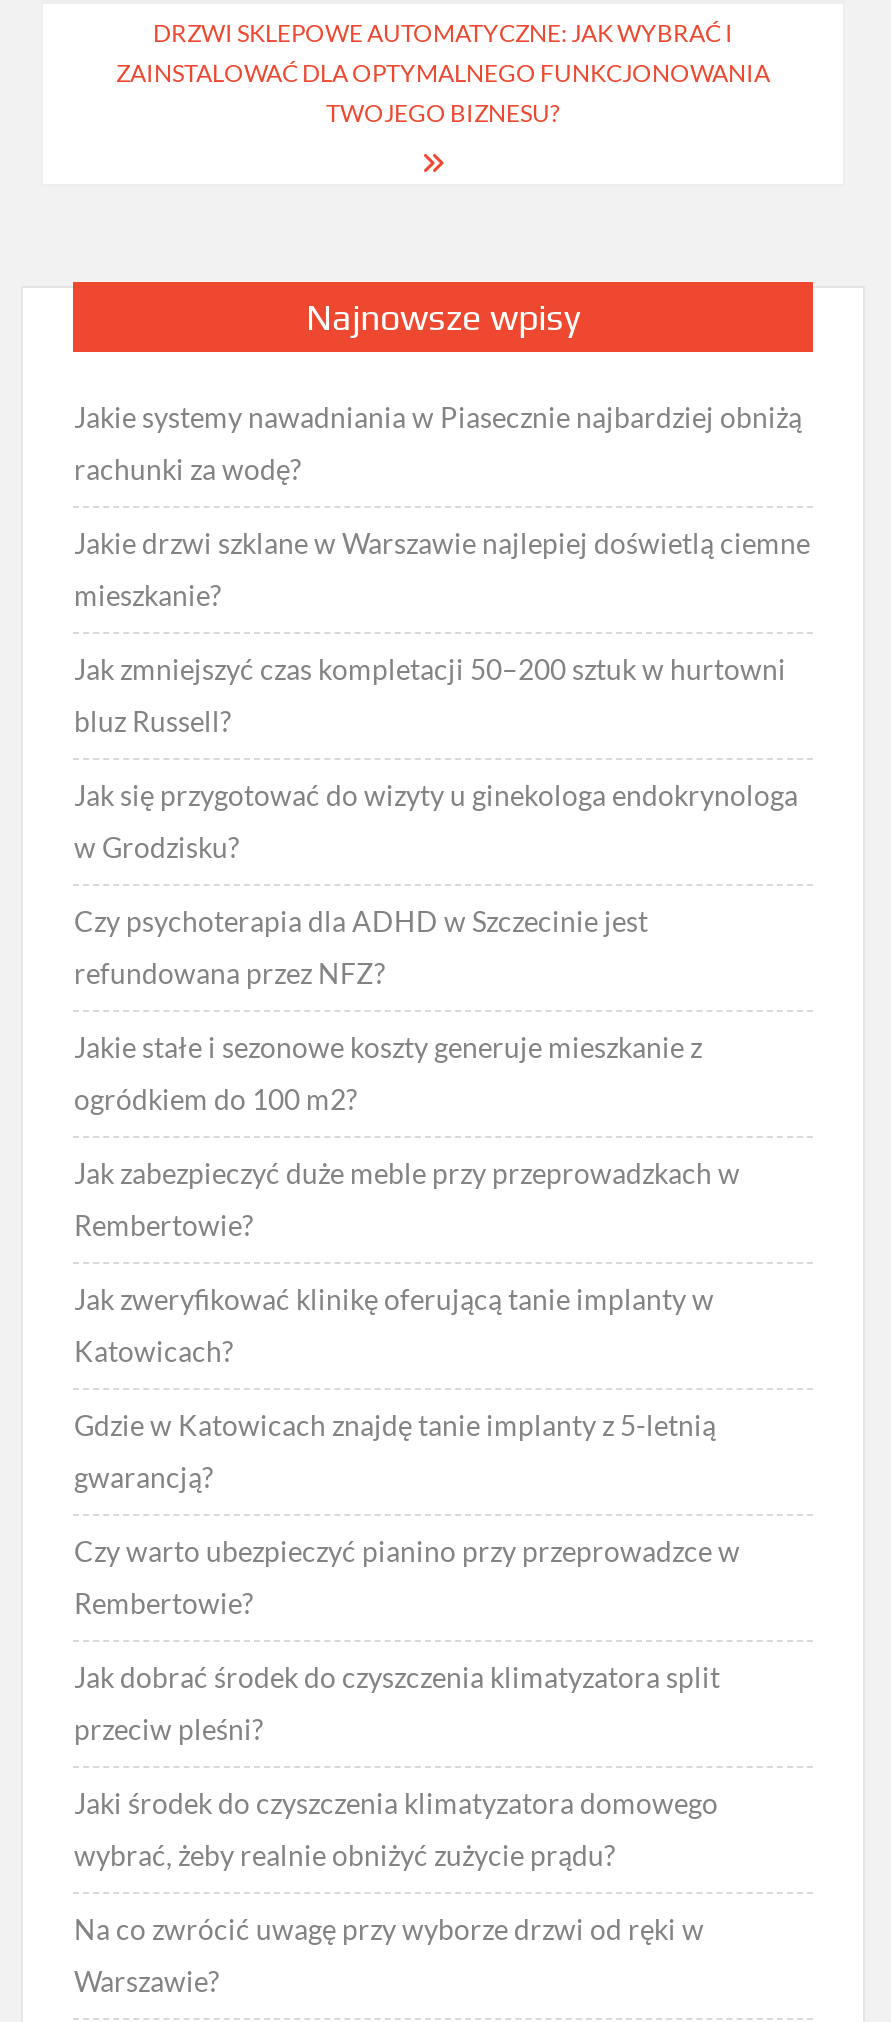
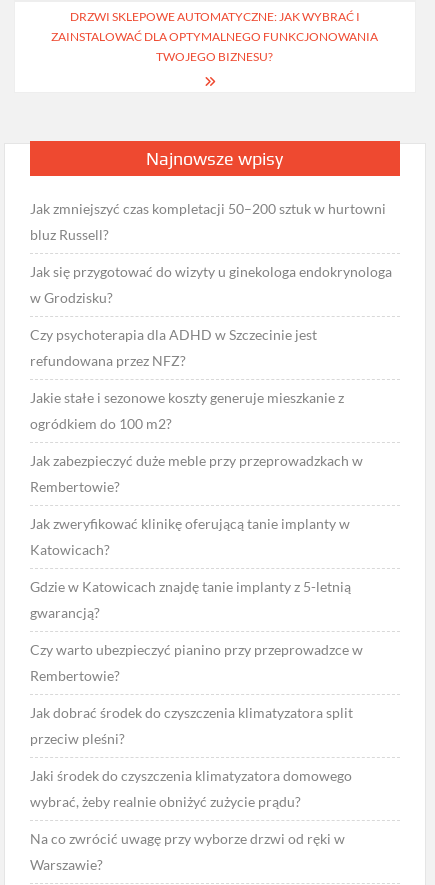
- Jakie systemy nawadniania w Piasecznie najbardziej obniżą
- rachunki za wodę?
- Jakie drzwi szklane w Warszawie najlepiej doświetlą ciemne
- mieszkanie?
